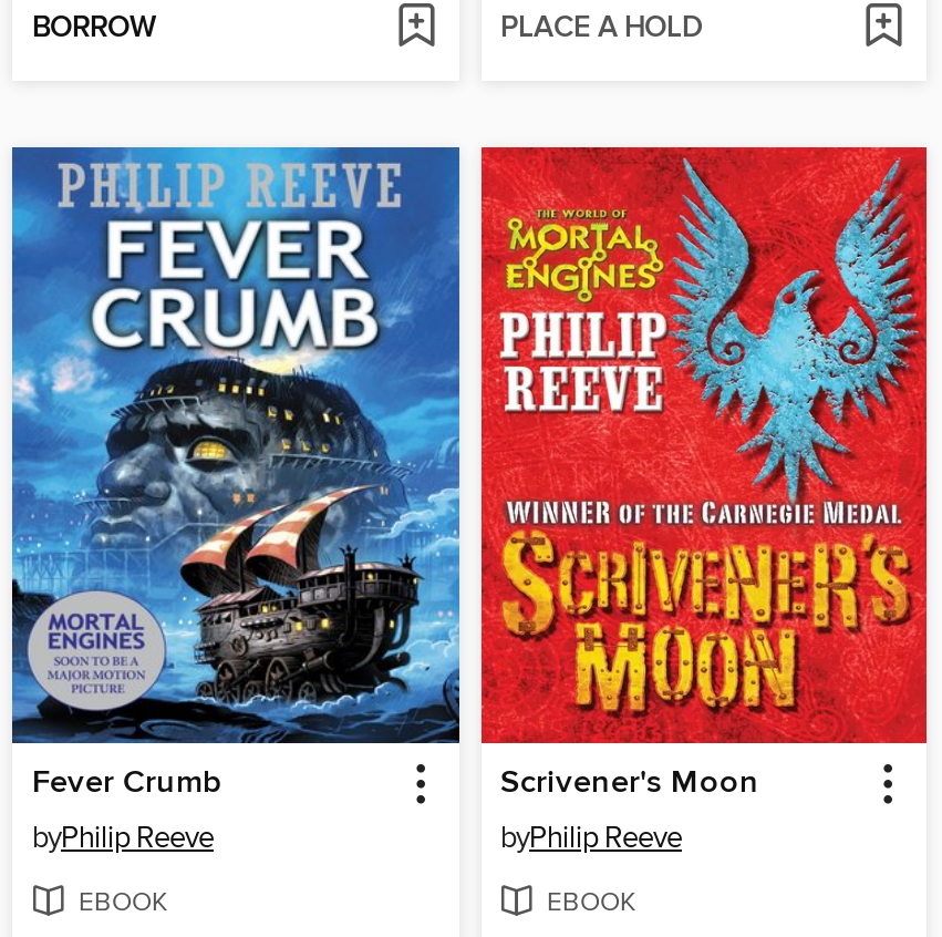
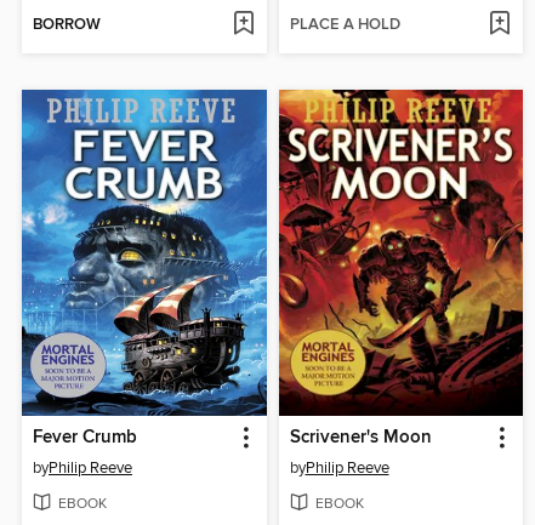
- [image]
+ [image]
